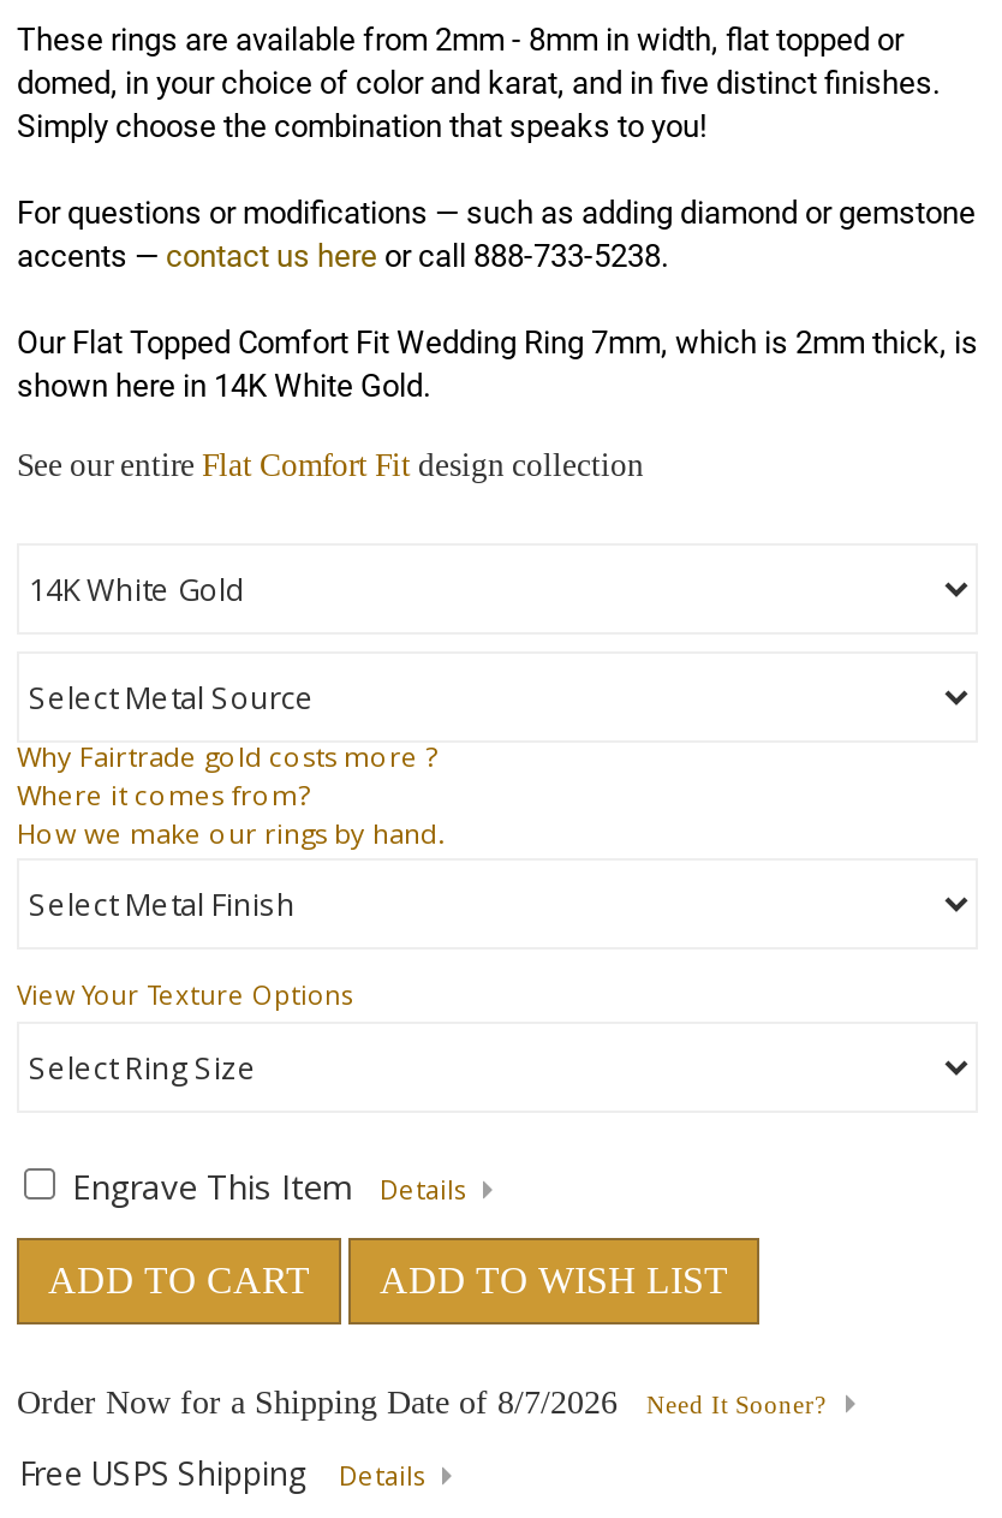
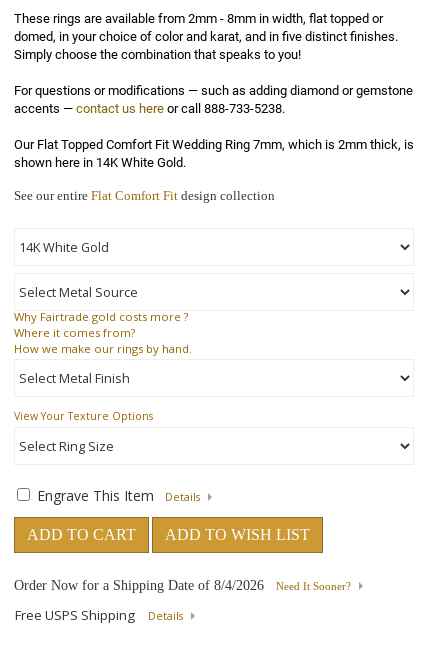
- Order Now for a Shipping Date of 8/7/2026
+ Order Now for a Shipping Date of 8/4/2026
